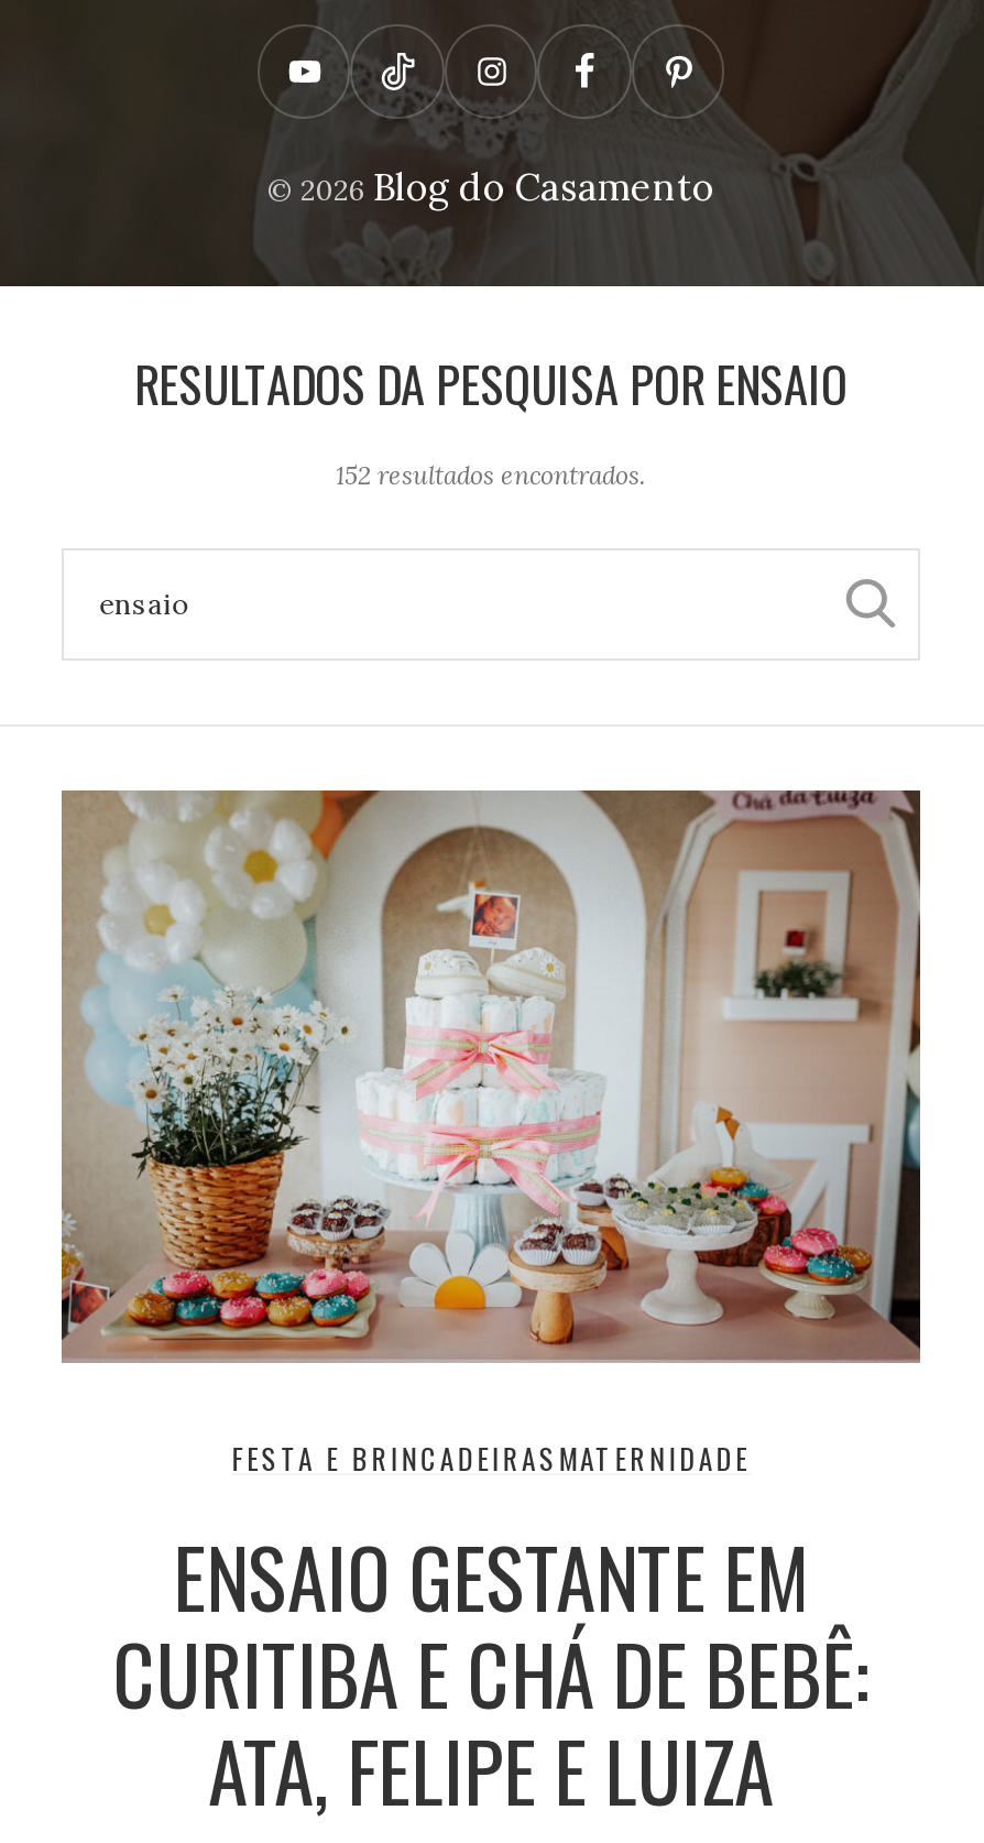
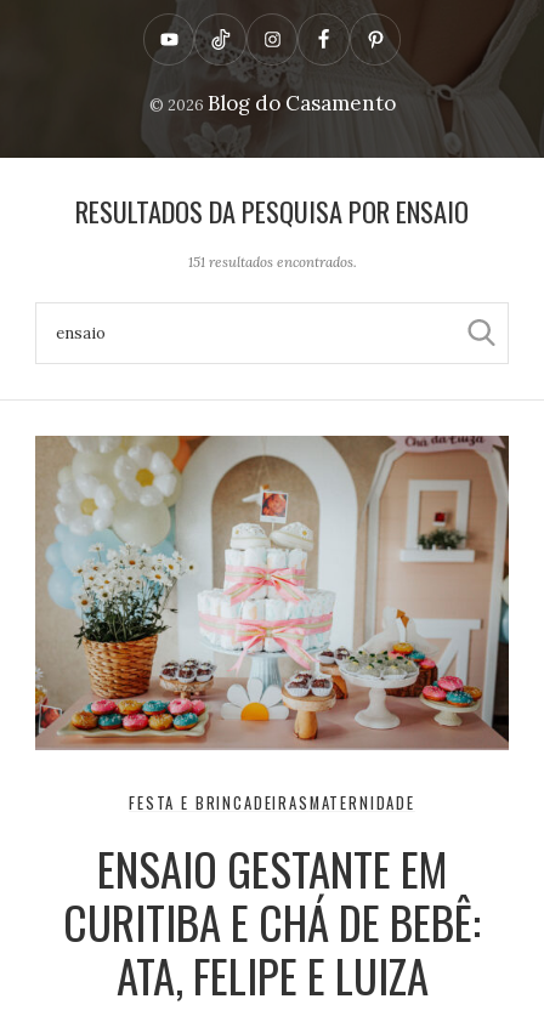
- 152 resultados encontrados.
+ 151 resultados encontrados.
